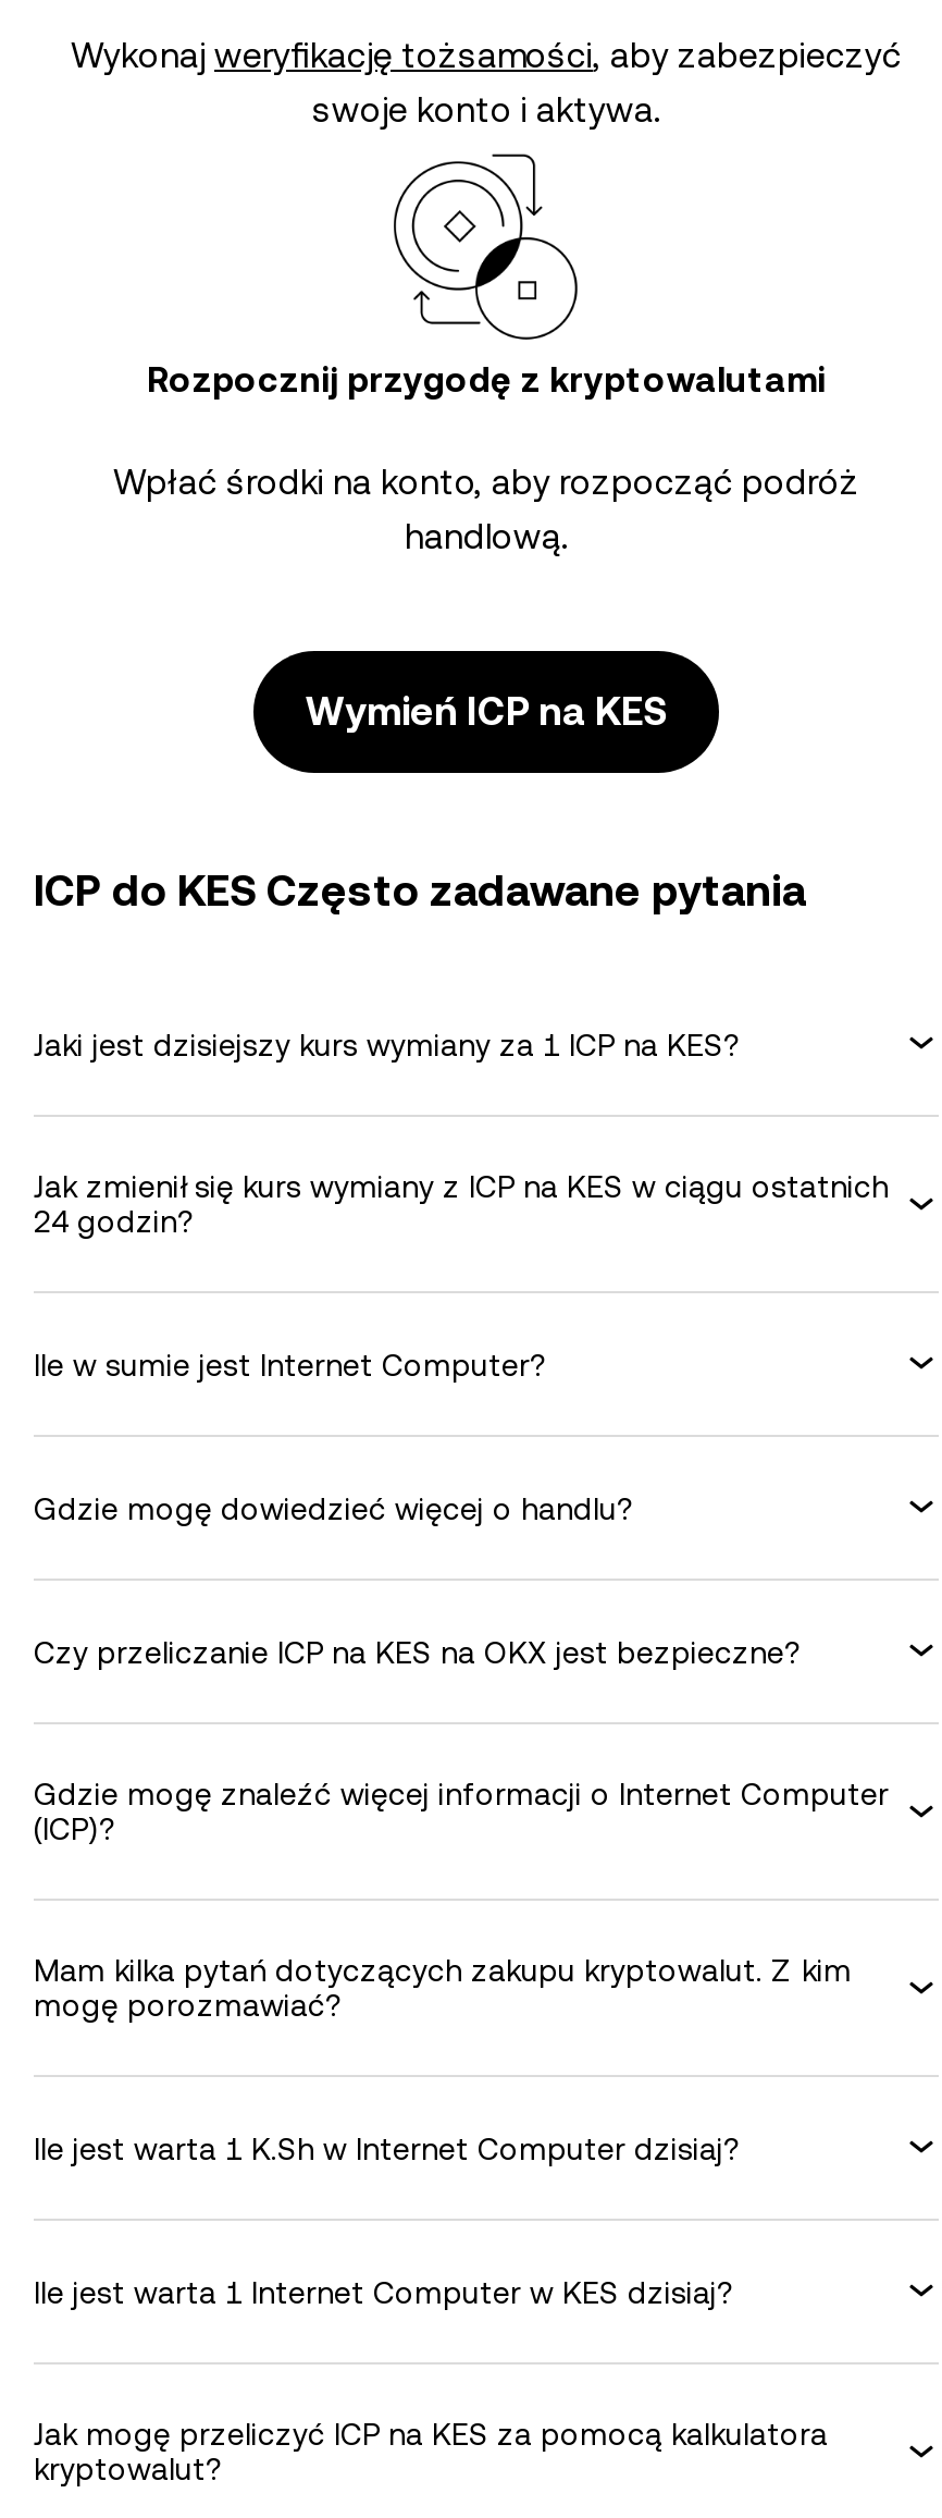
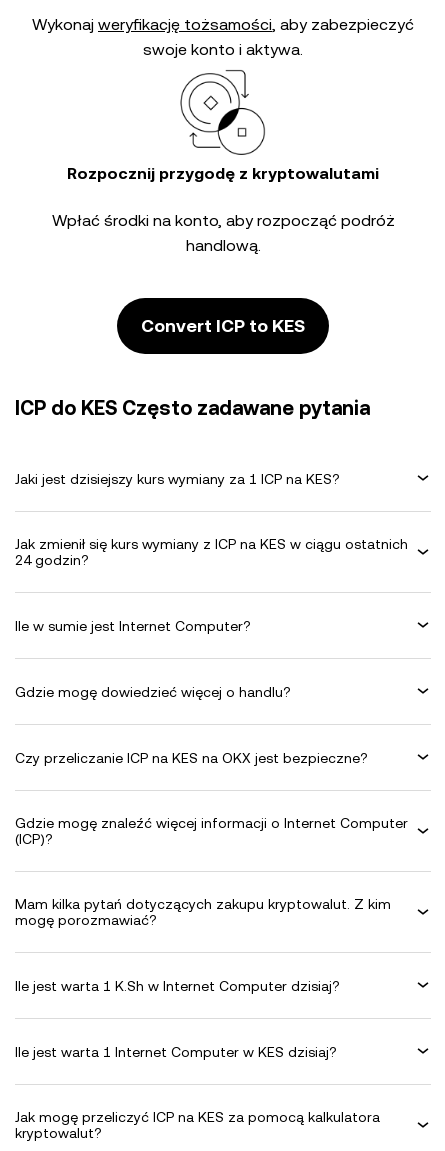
- Wymień ICP na KES
+ Convert ICP to KES
